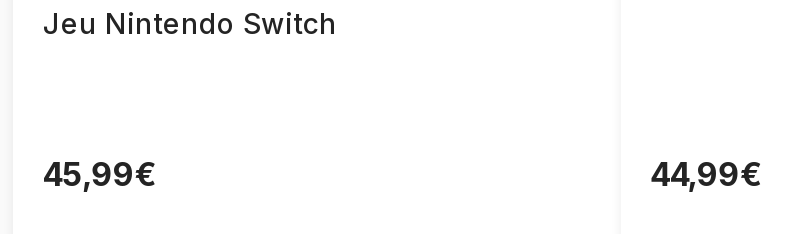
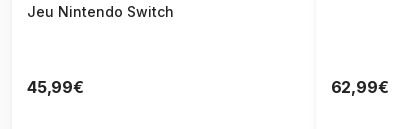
- 44,99€
+ 62,99€
